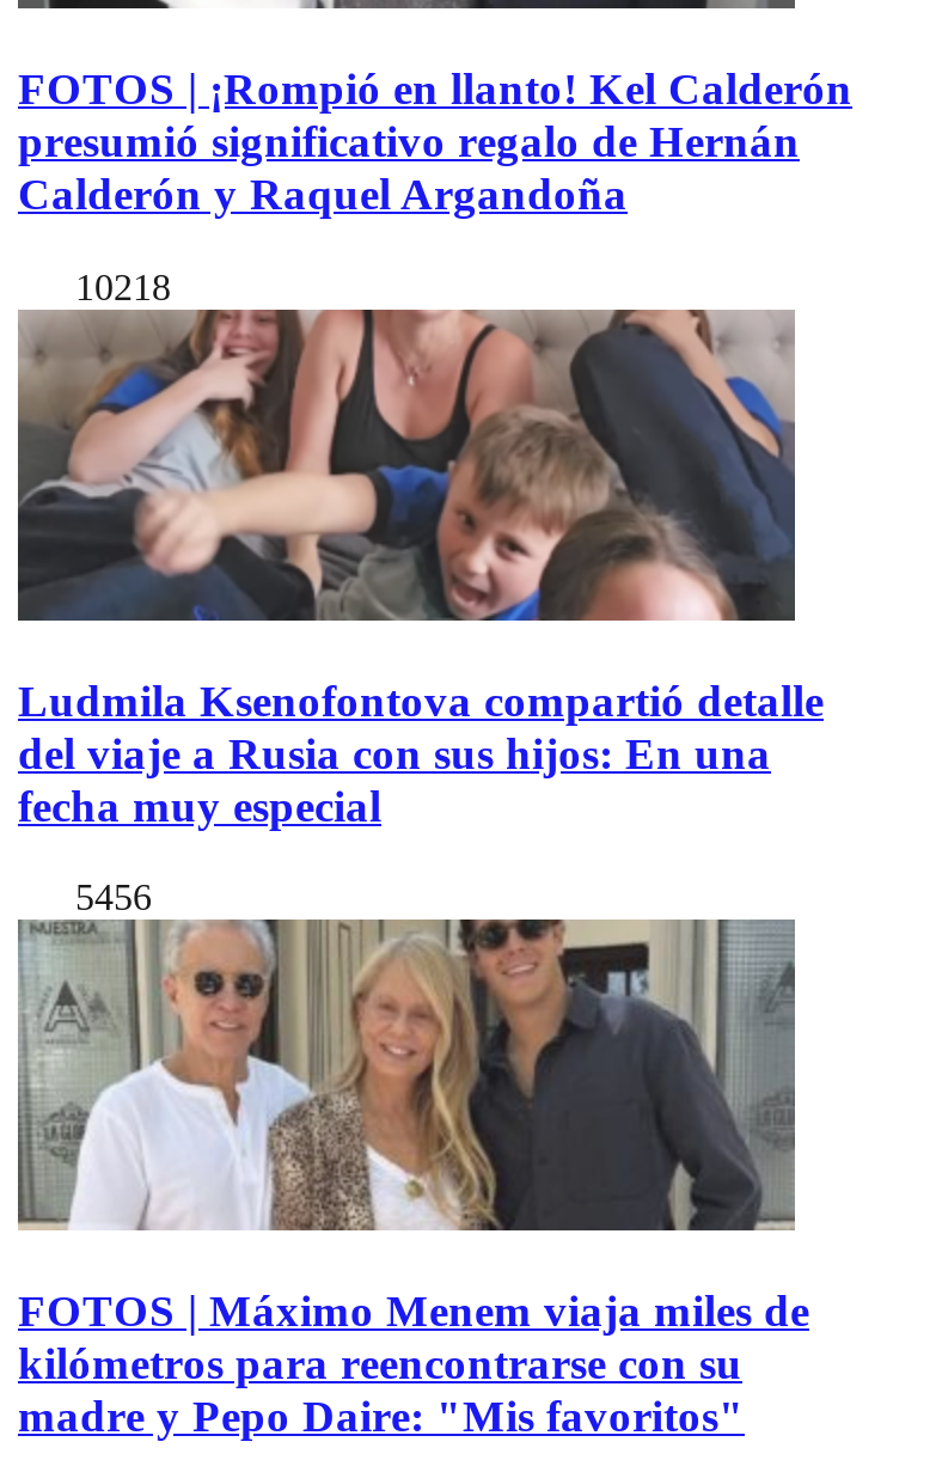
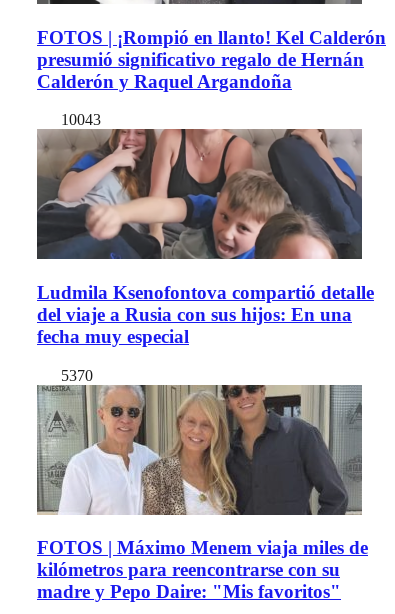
- 10218
+ 10043

- 5456
+ 5370
